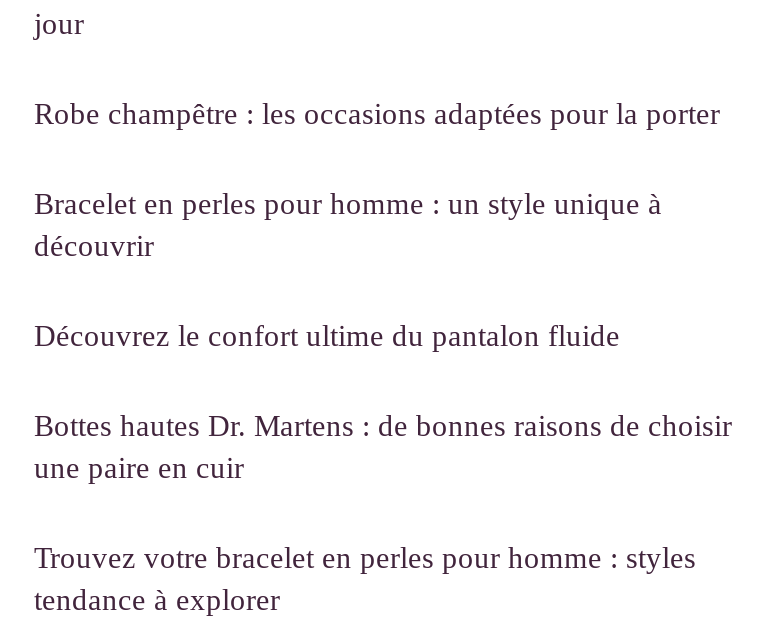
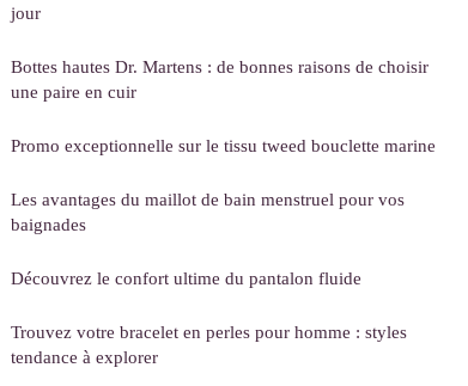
- Robe champêtre : les occasions adaptées pour la porter
- Bracelet en perles pour homme : un style unique à
- découvrir

moved down: Découvrez le confort ultime du pantalon fluide

moved up: Bottes hautes Dr. Martens : de bonnes raisons de choisir | une paire en cuir

+ Promo exceptionnelle sur le tissu tweed bouclette marine
+ Les avantages du maillot de bain menstruel pour vos
+ baignades
